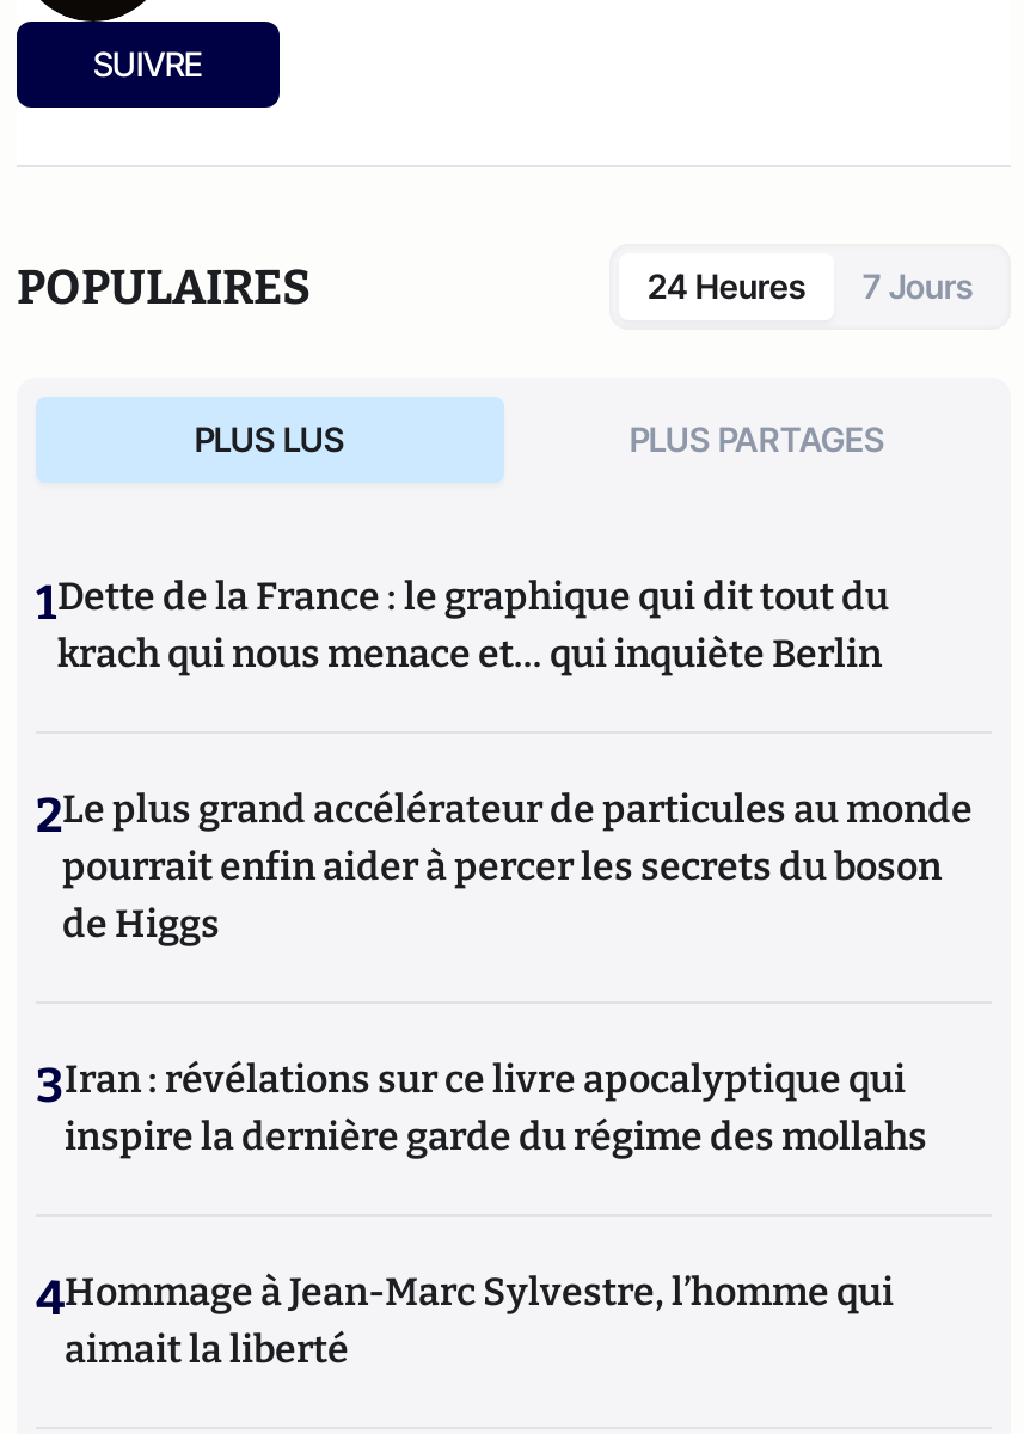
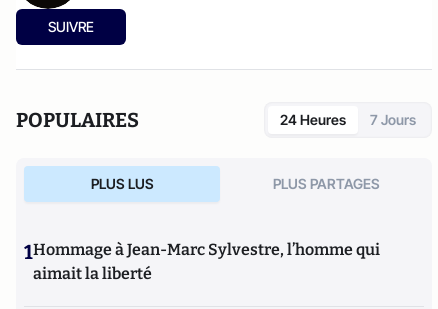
- 1Dette de la France : le graphique qui dit tout du
- krach qui nous menace et… qui inquiète Berlin
- 2Le plus grand accélérateur de particules au monde
- pourrait enfin aider à percer les secrets du boson
- de Higgs
- 3Iran : révélations sur ce livre apocalyptique qui
- inspire la dernière garde du régime des mollahs
- 4Hommage à Jean-Marc Sylvestre, l’homme qui
+ 1Hommage à Jean-Marc Sylvestre, l’homme qui
